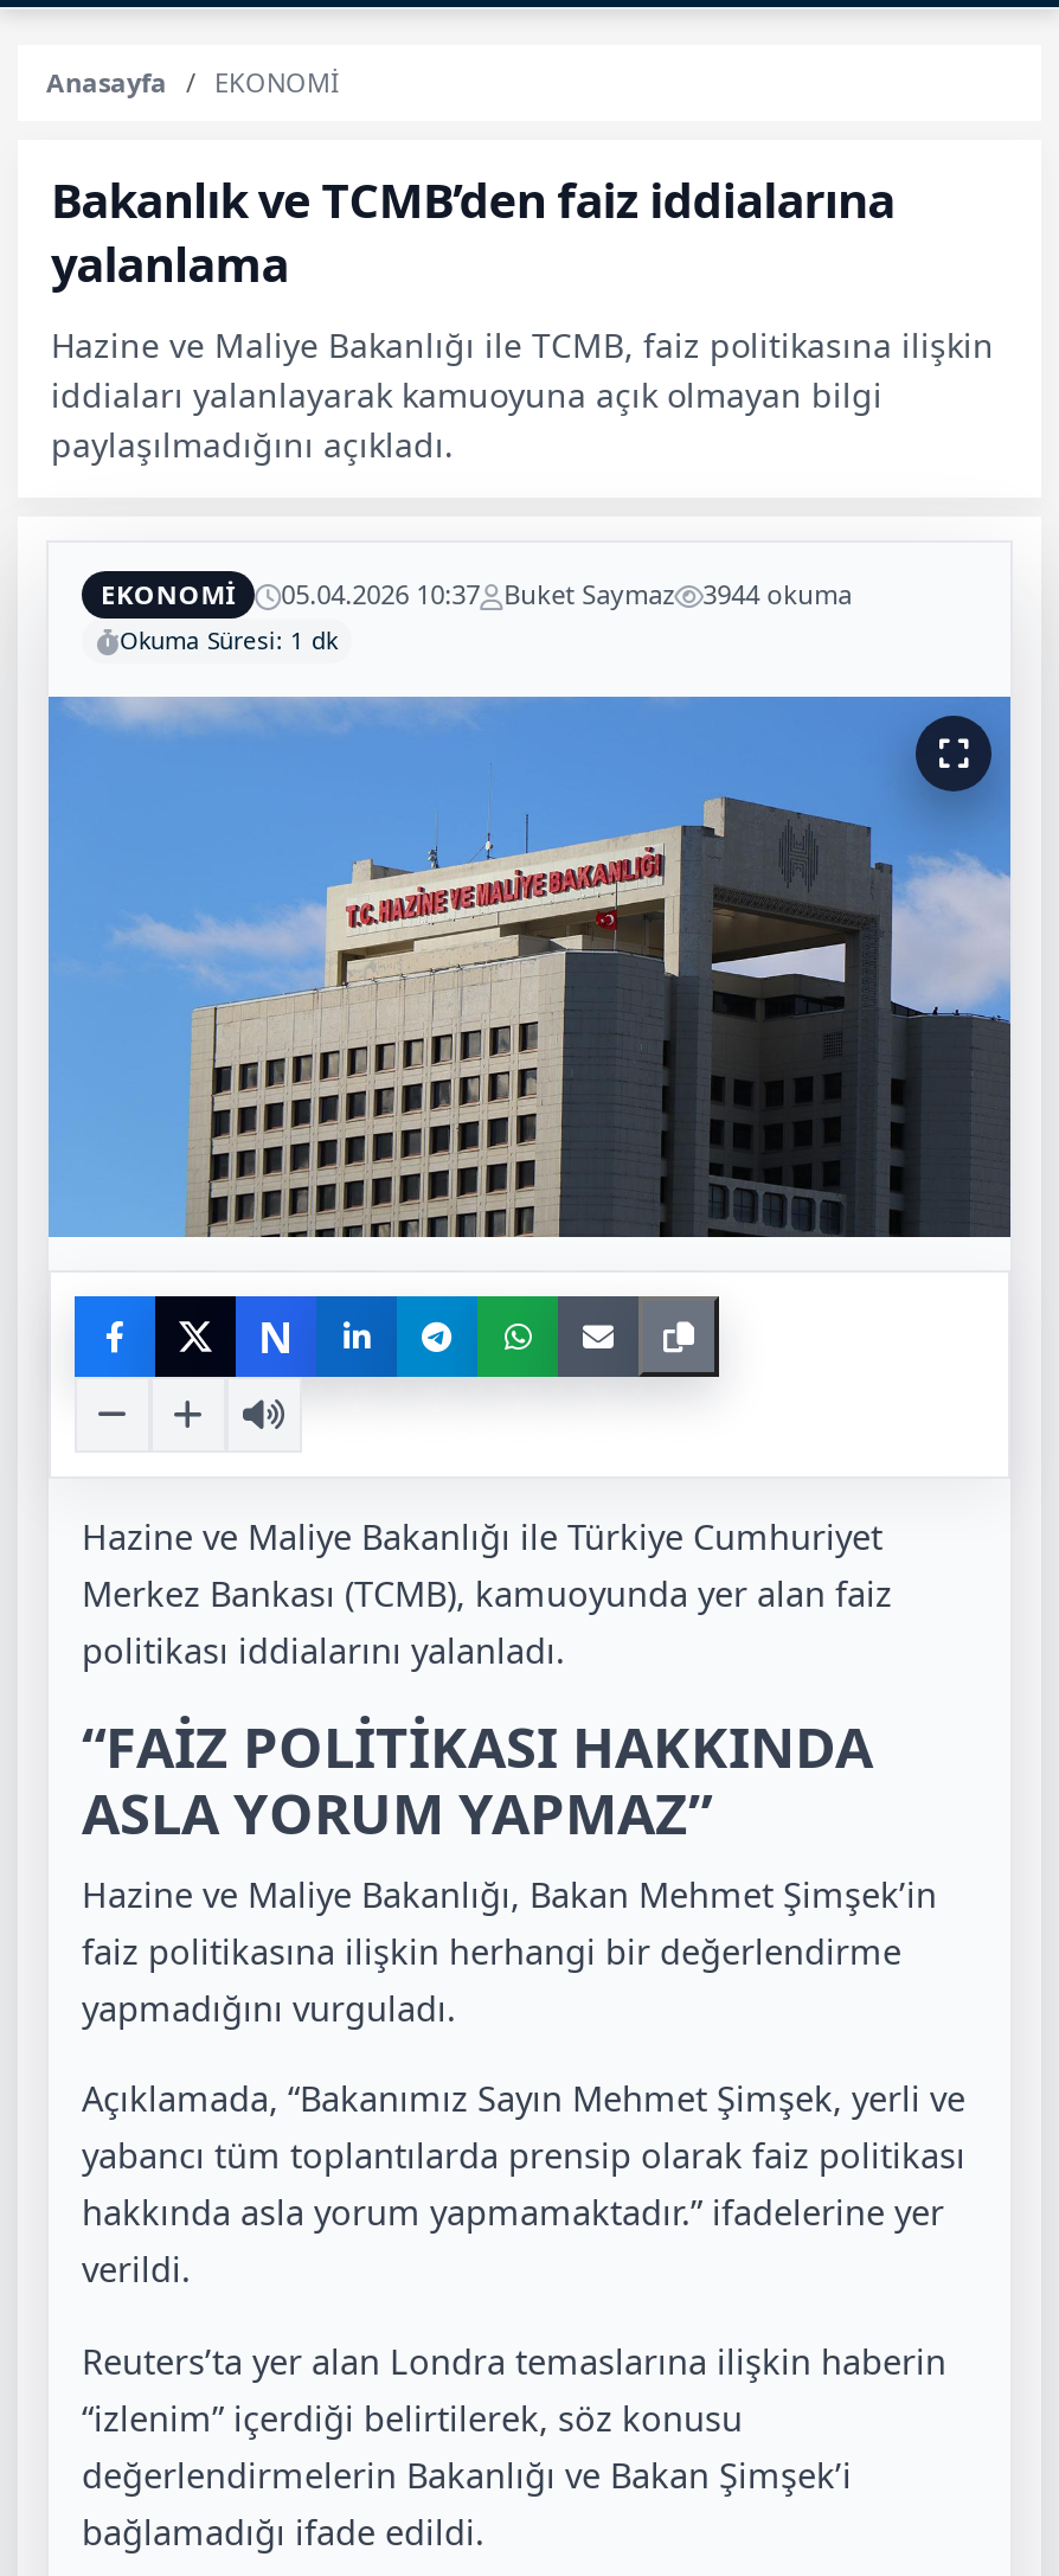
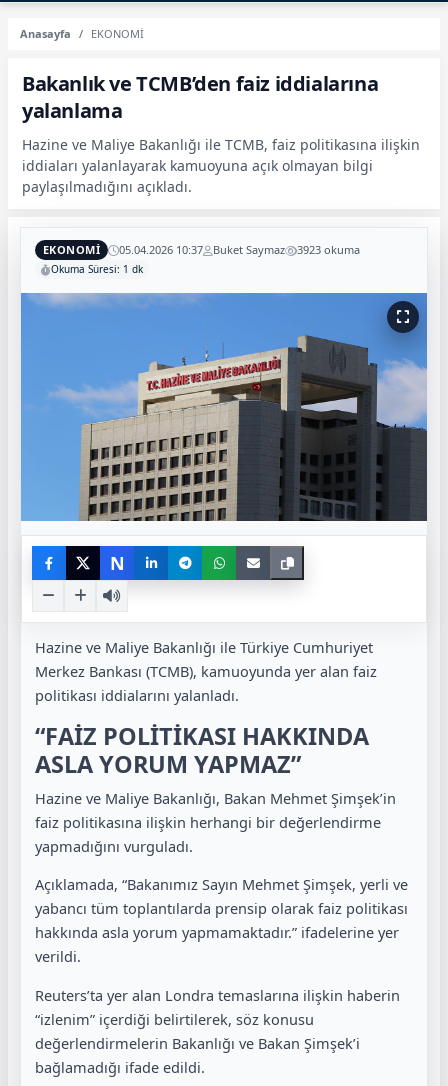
- EKONOMİ 05.04.2026 10:37 Buket Saymaz 3944 okuma
+ EKONOMİ 05.04.2026 10:37 Buket Saymaz 3923 okuma
